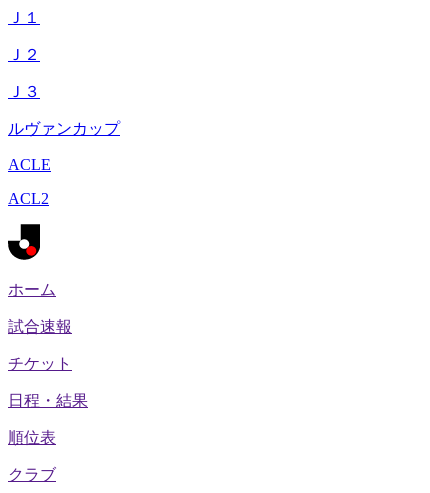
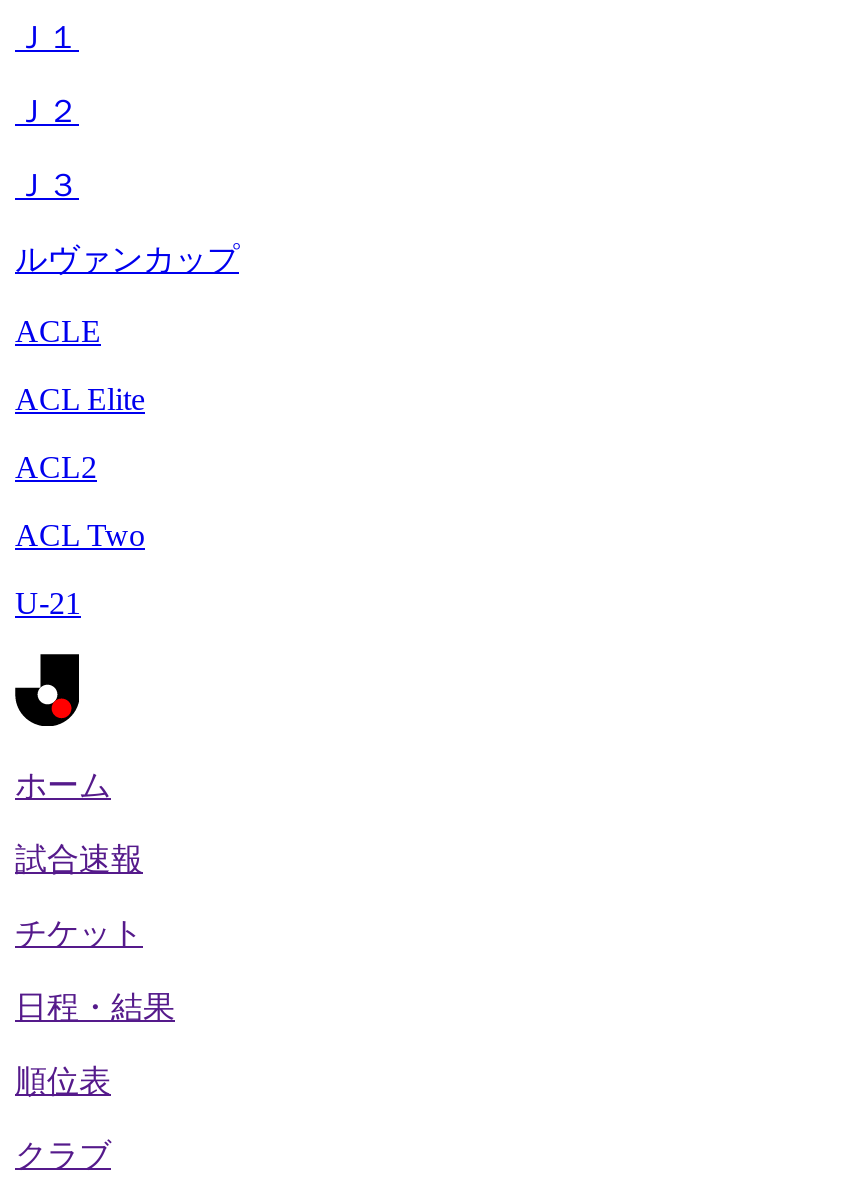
+ ACL Elite

+ ACL Two
+ U-21
